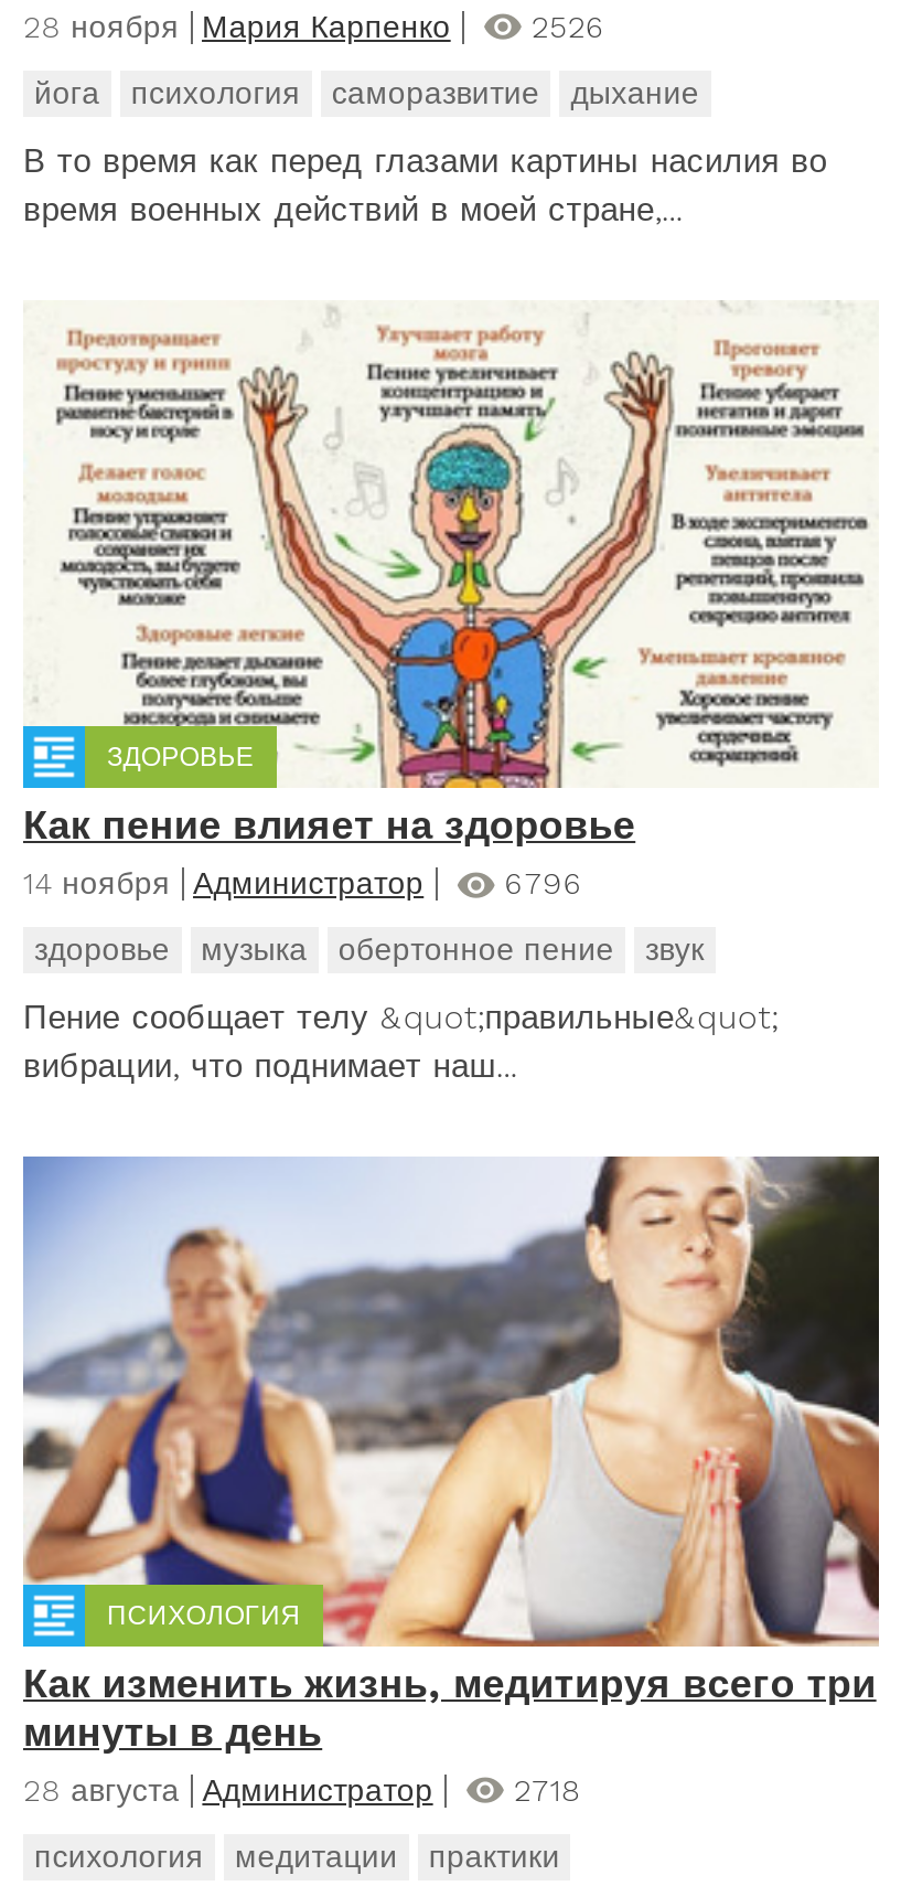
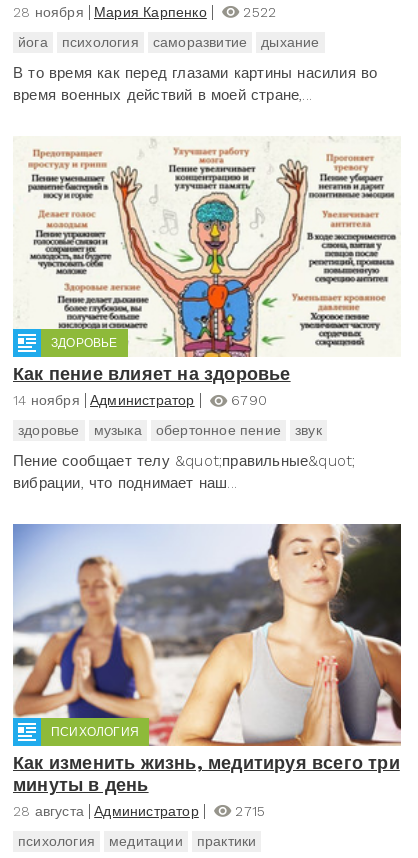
- 2526
+ 2522

- 6796
+ 6790

- 2718
+ 2715
